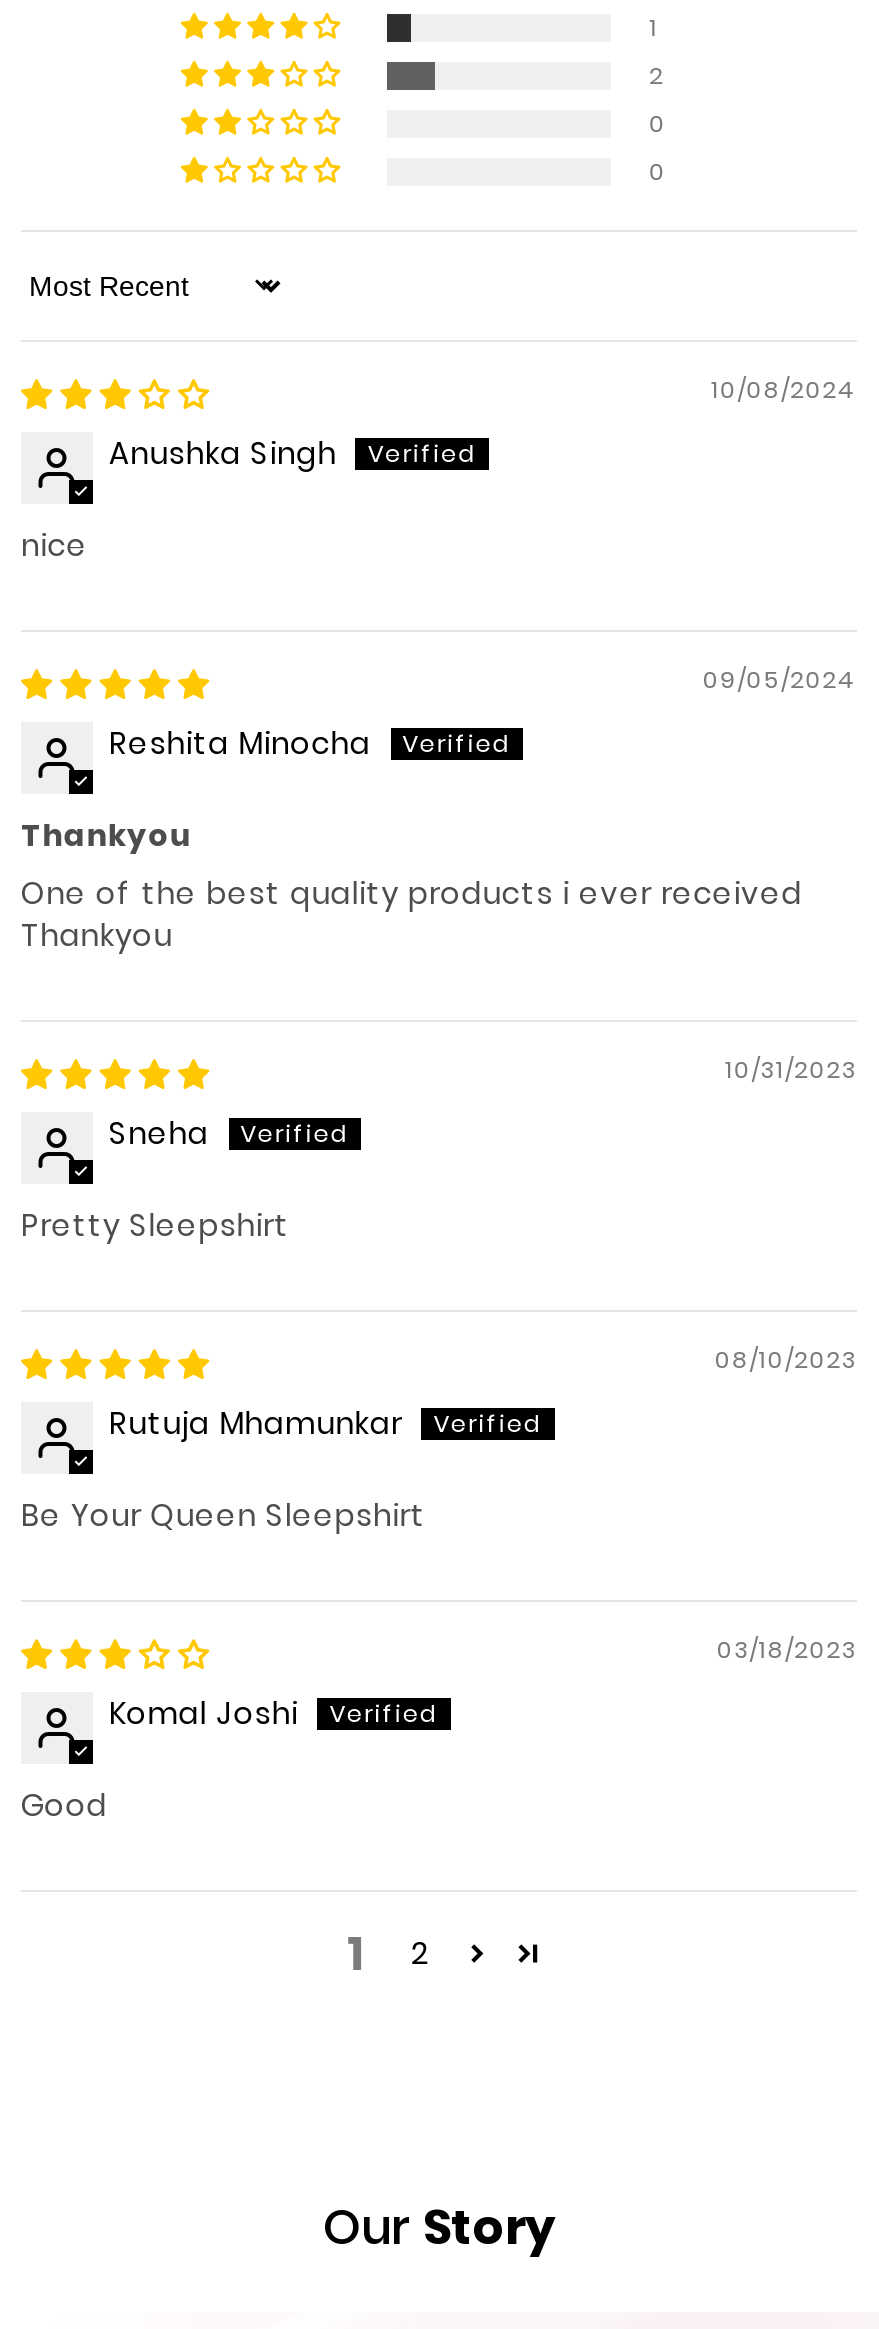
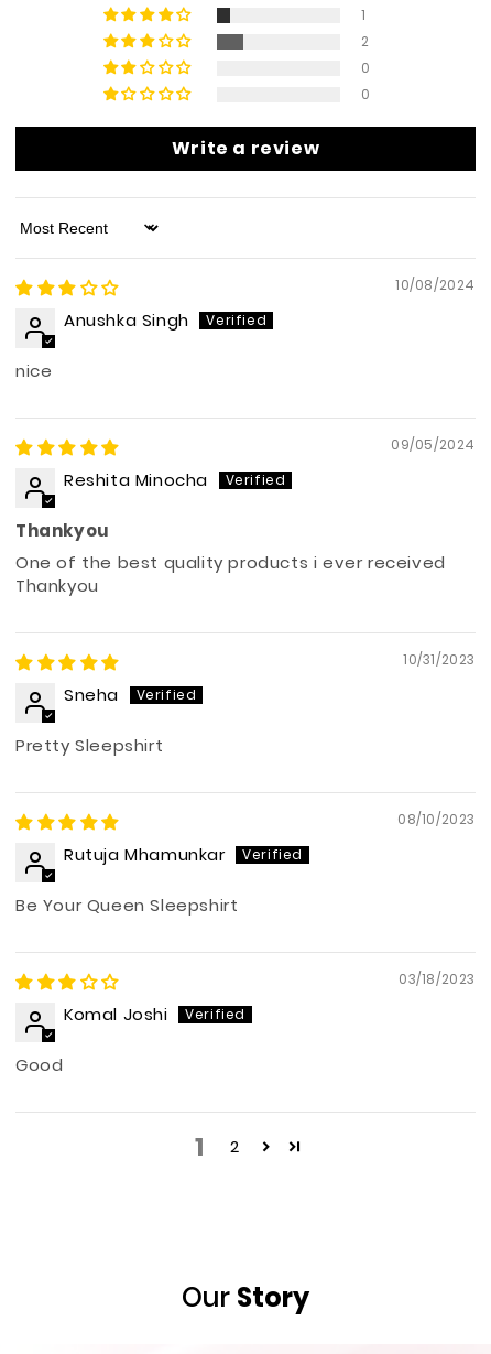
+ Write a review
